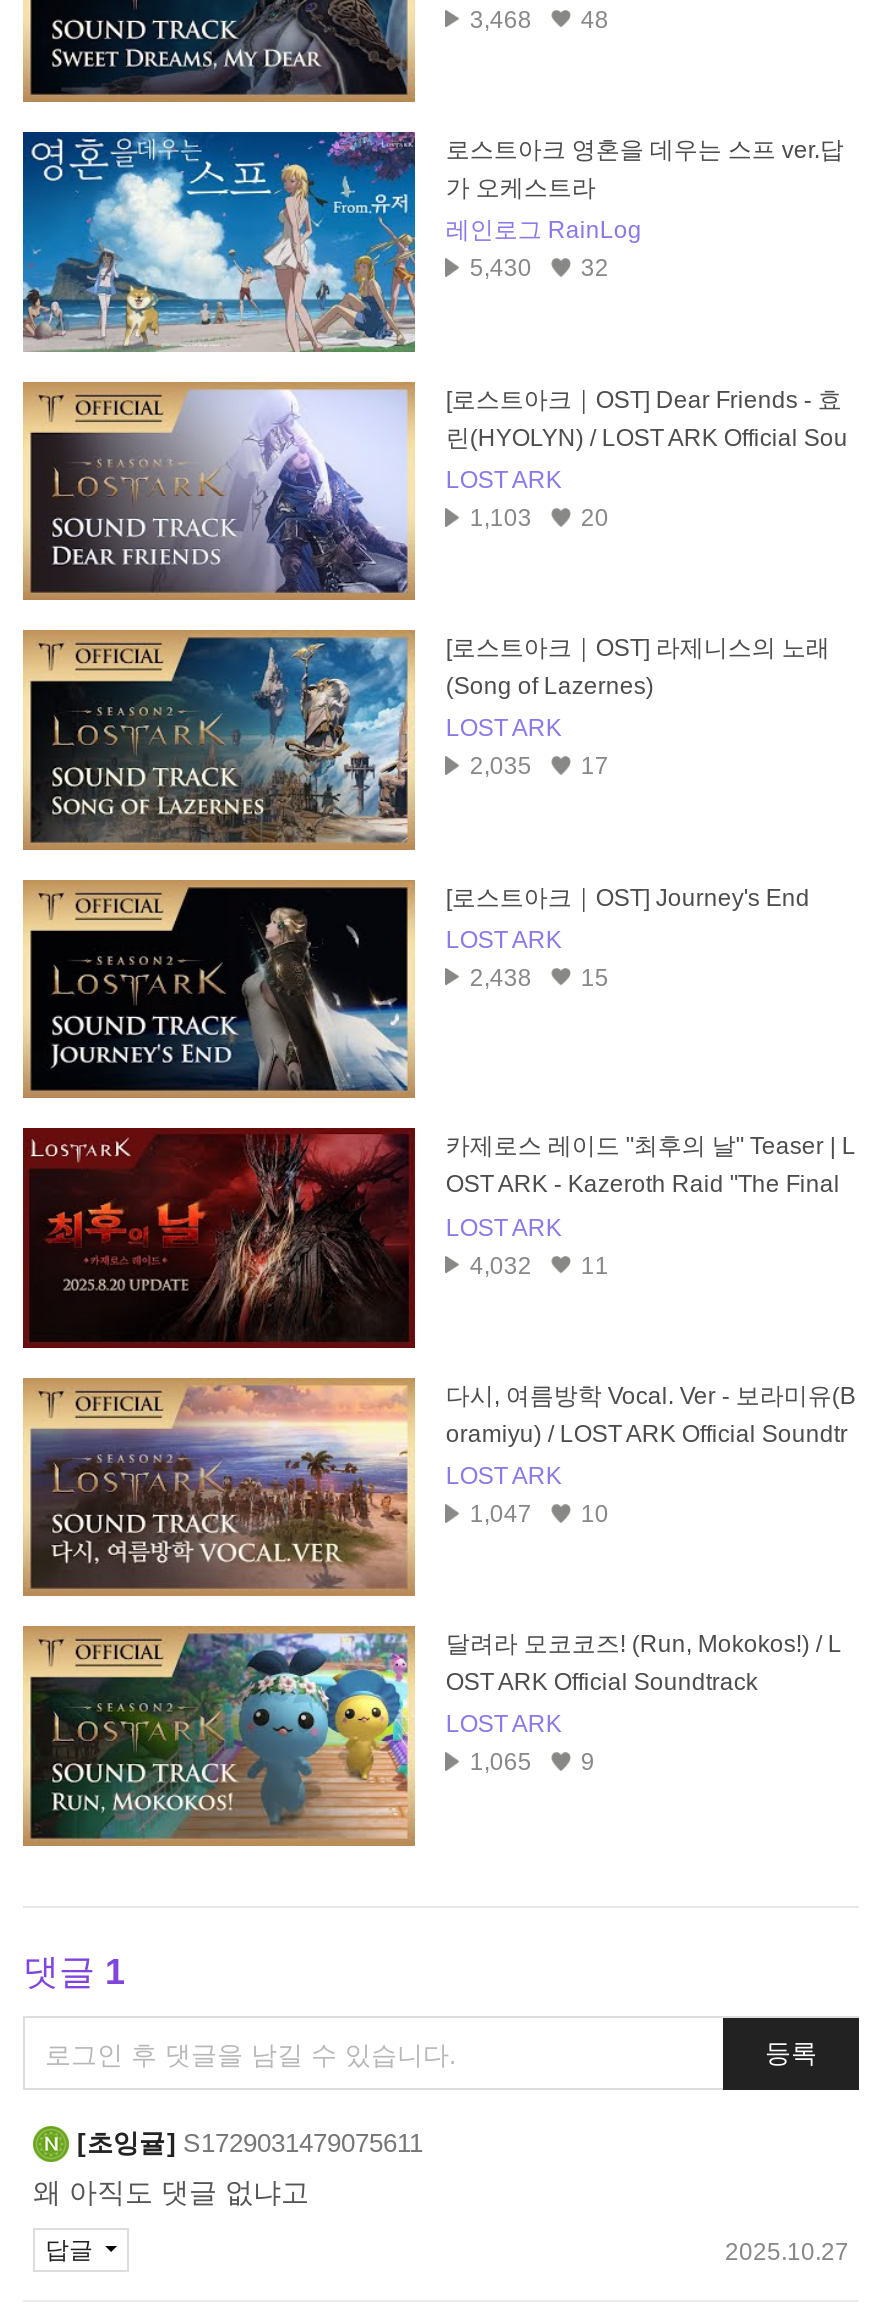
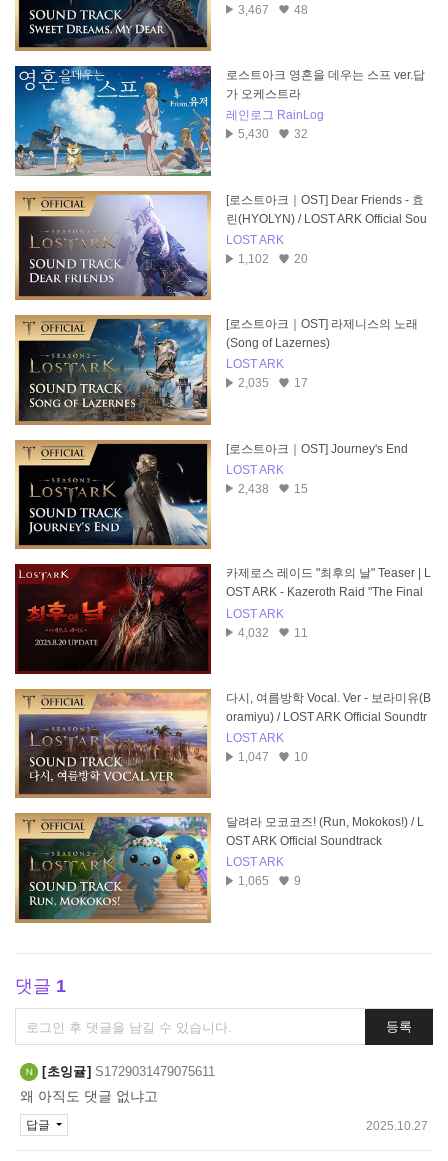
- 3,468 48
+ 3,467 48

- 1,103 20
+ 1,102 20
